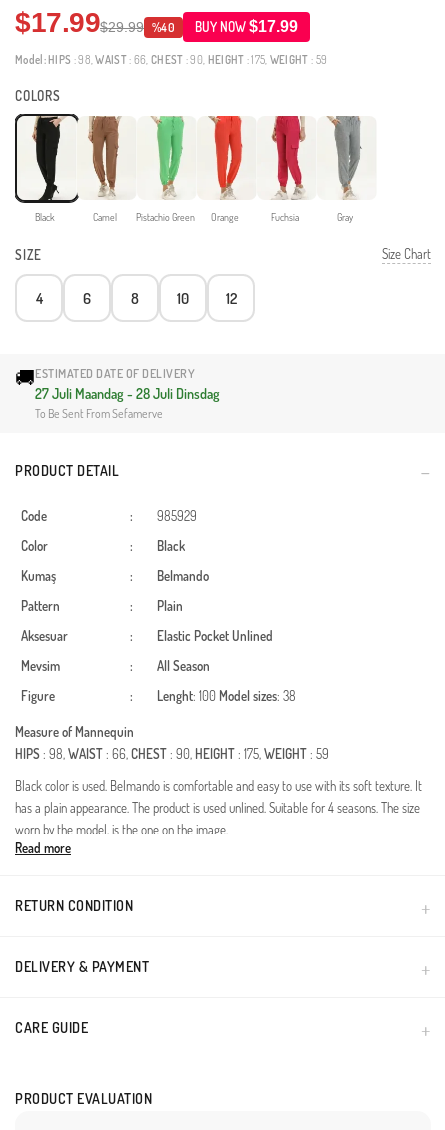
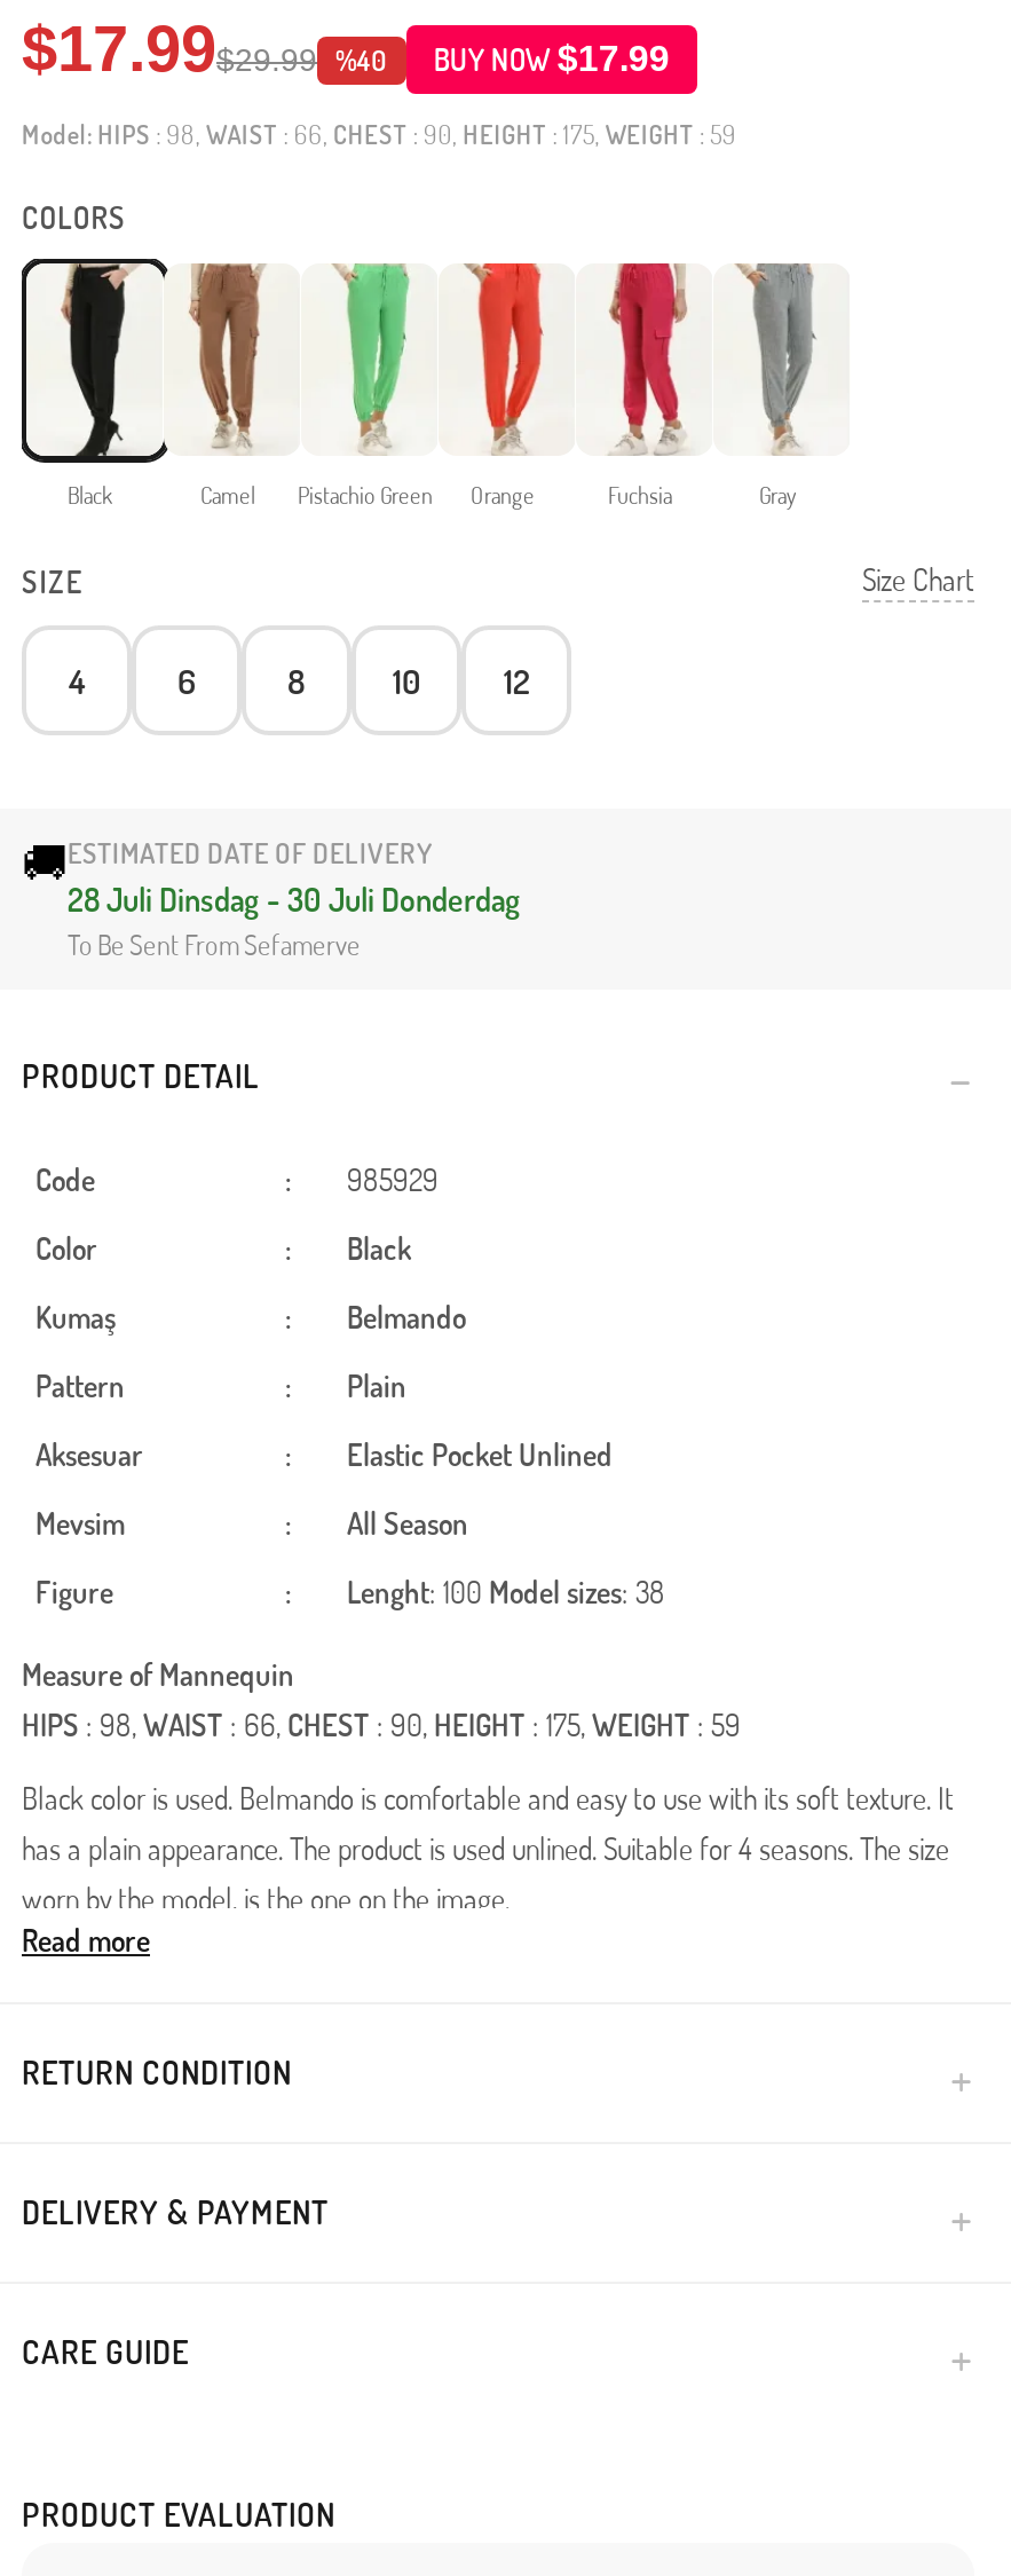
- 27 Juli Maandag - 28 Juli Dinsdag
+ 28 Juli Dinsdag - 30 Juli Donderdag
